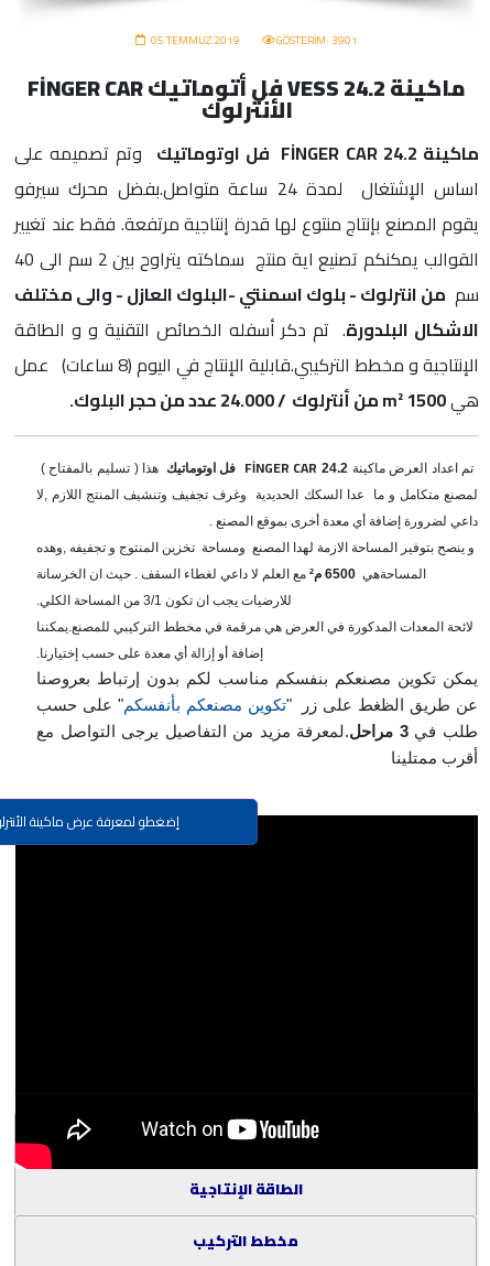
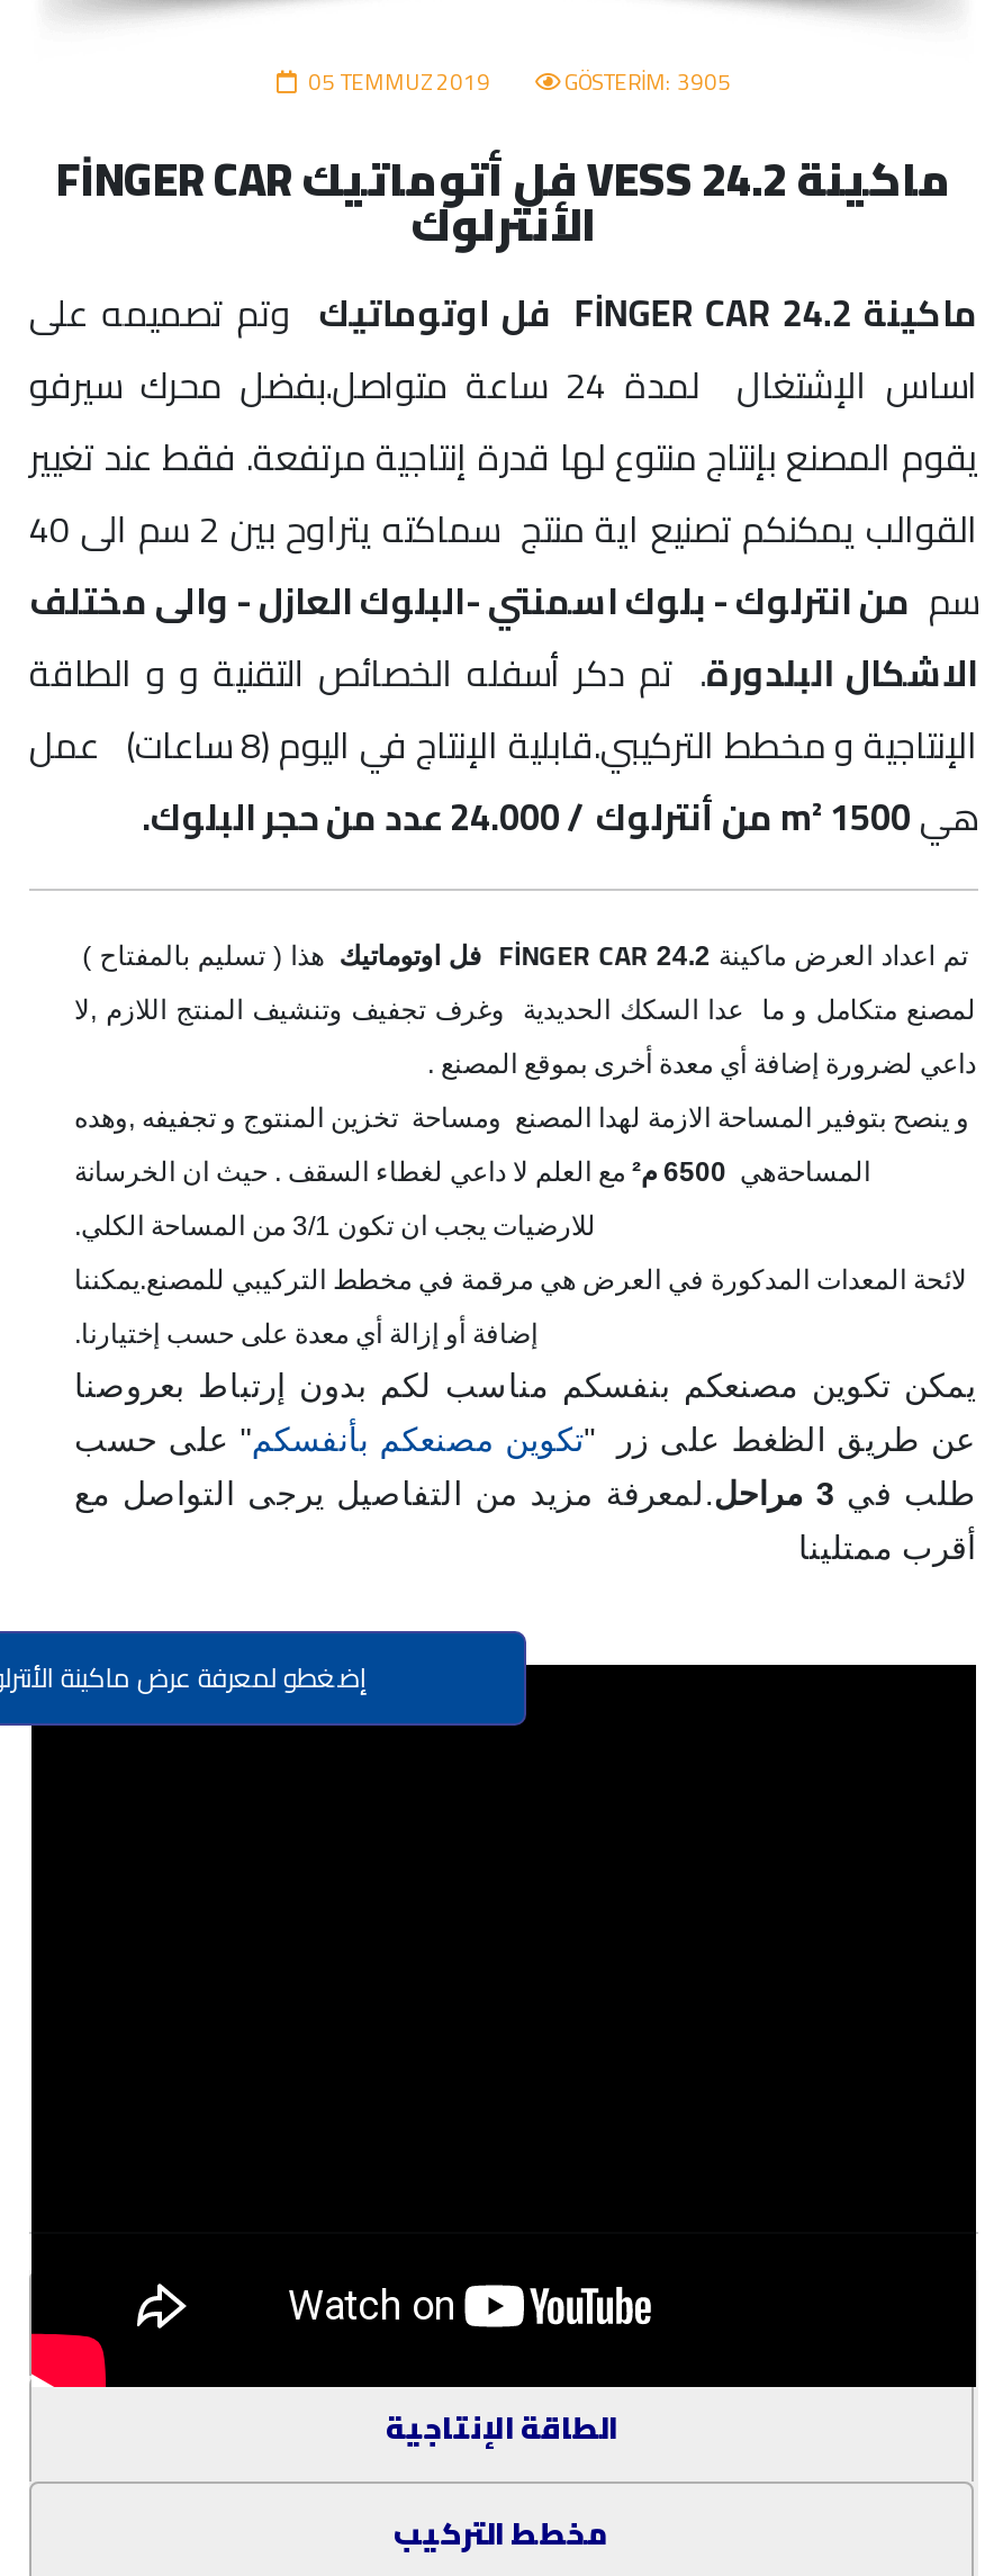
- 05 TEMMUZ 2019 GÖSTERIM: 3901
+ 05 TEMMUZ 2019 GÖSTERIM: 3905
